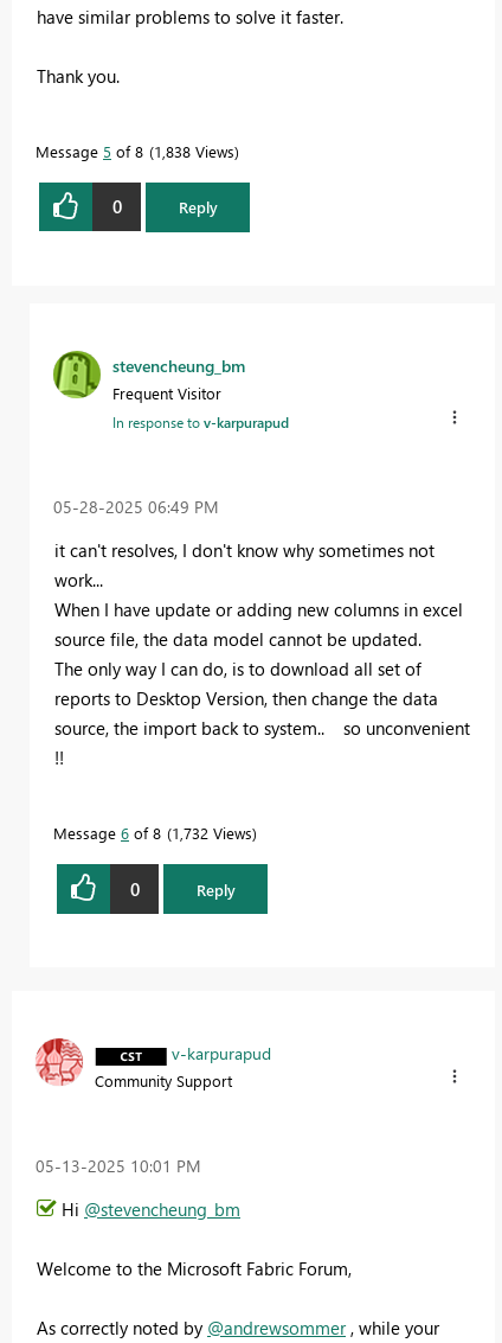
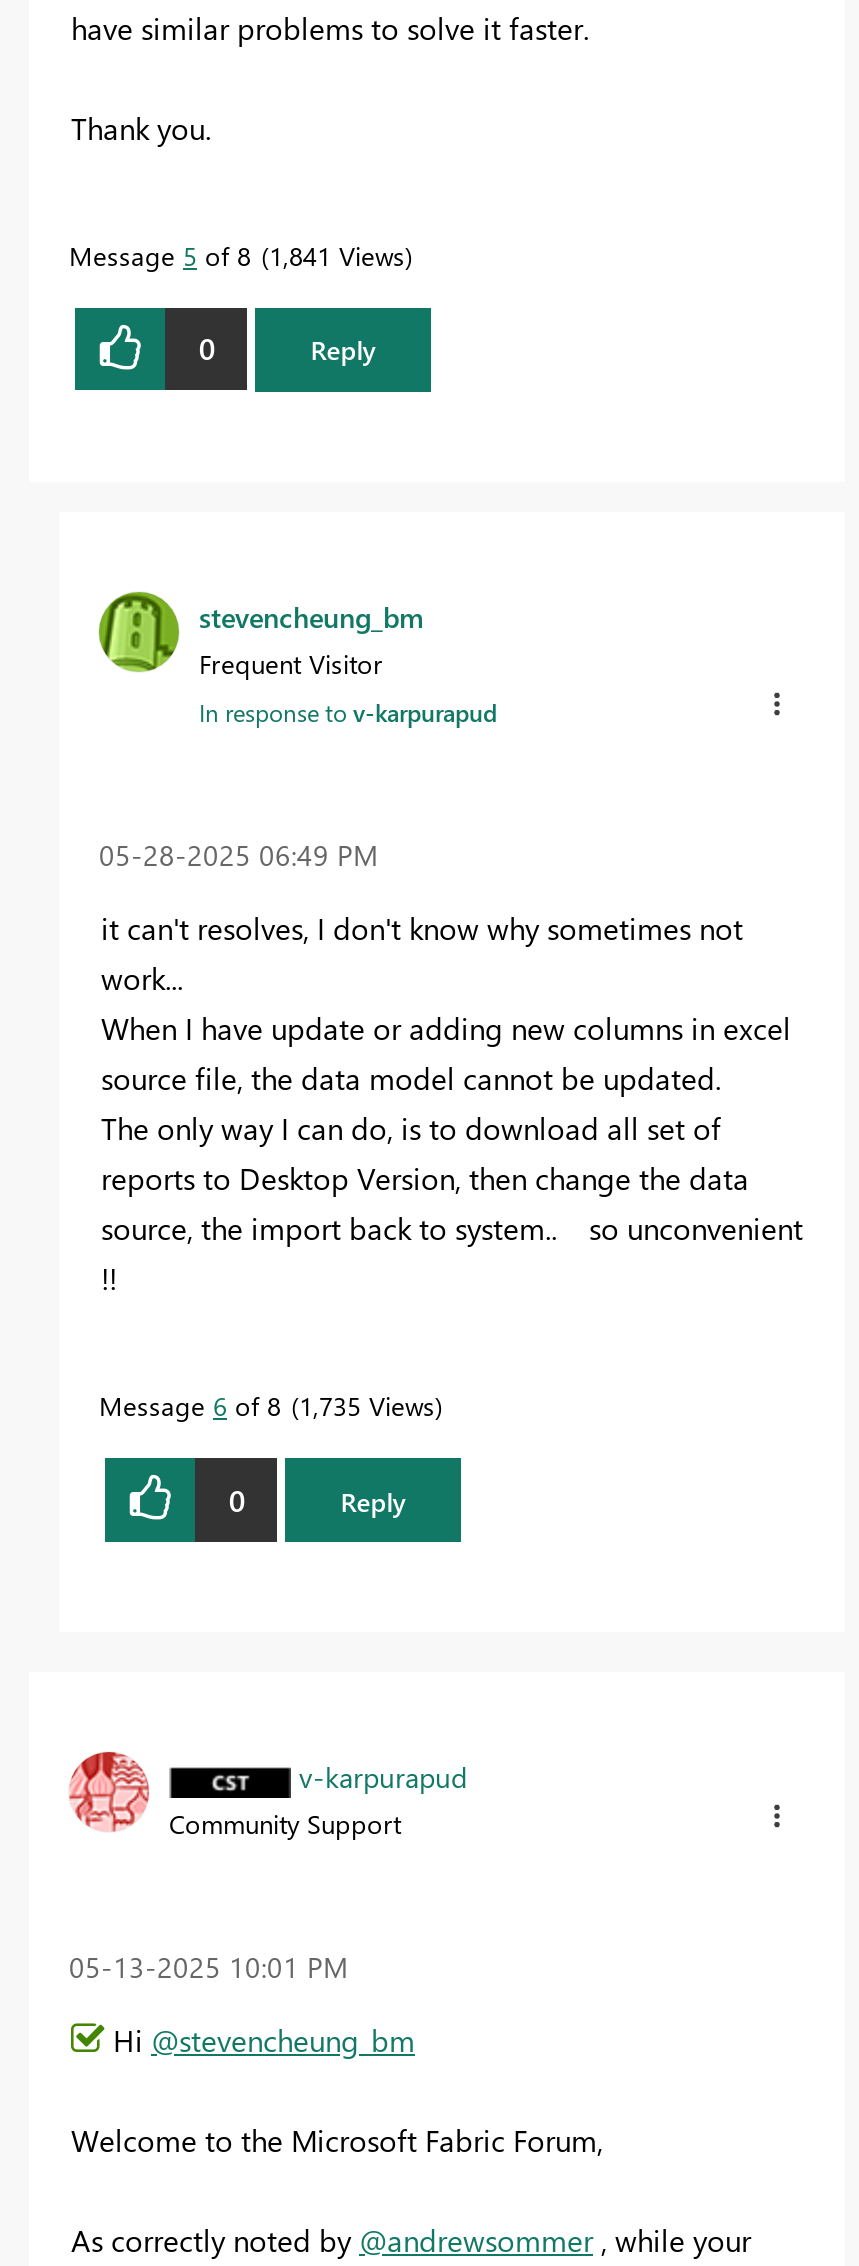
- Message 5 of 8 1,838 Views
+ Message 5 of 8 1,841 Views

- Message 6 of 8 1,732 Views
+ Message 6 of 8 1,735 Views
